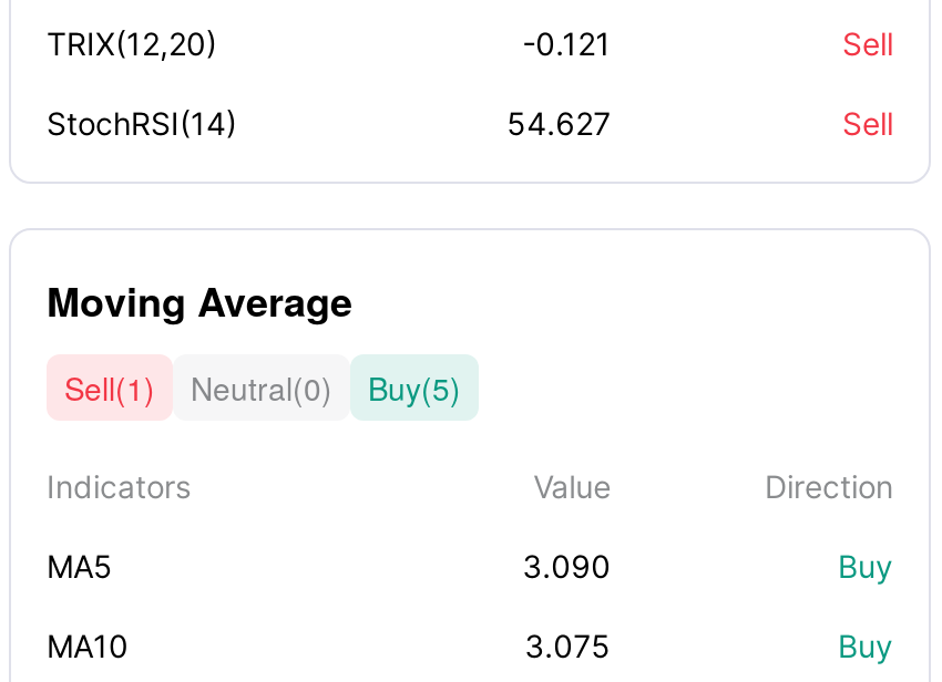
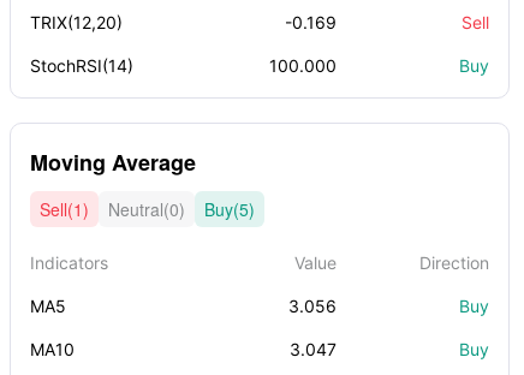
- -0.121
+ -0.169

- 54.627
- Sell
+ 100.000
+ Buy

- 3.090
+ 3.056

- 3.075
+ 3.047
